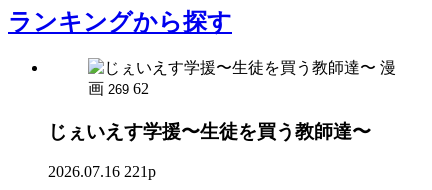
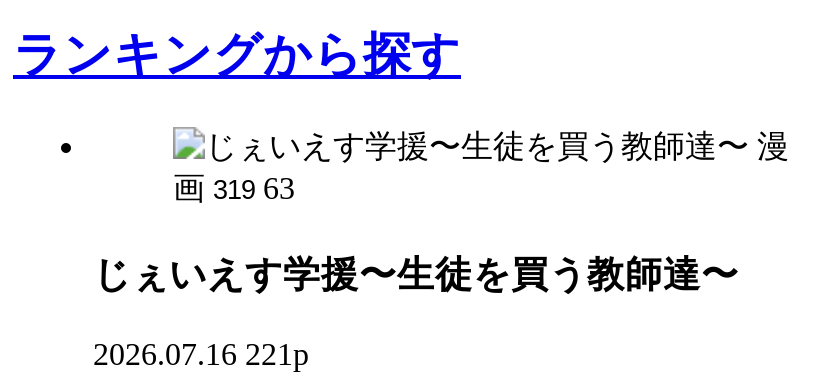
- 画 269 62
+ 画 319 63
